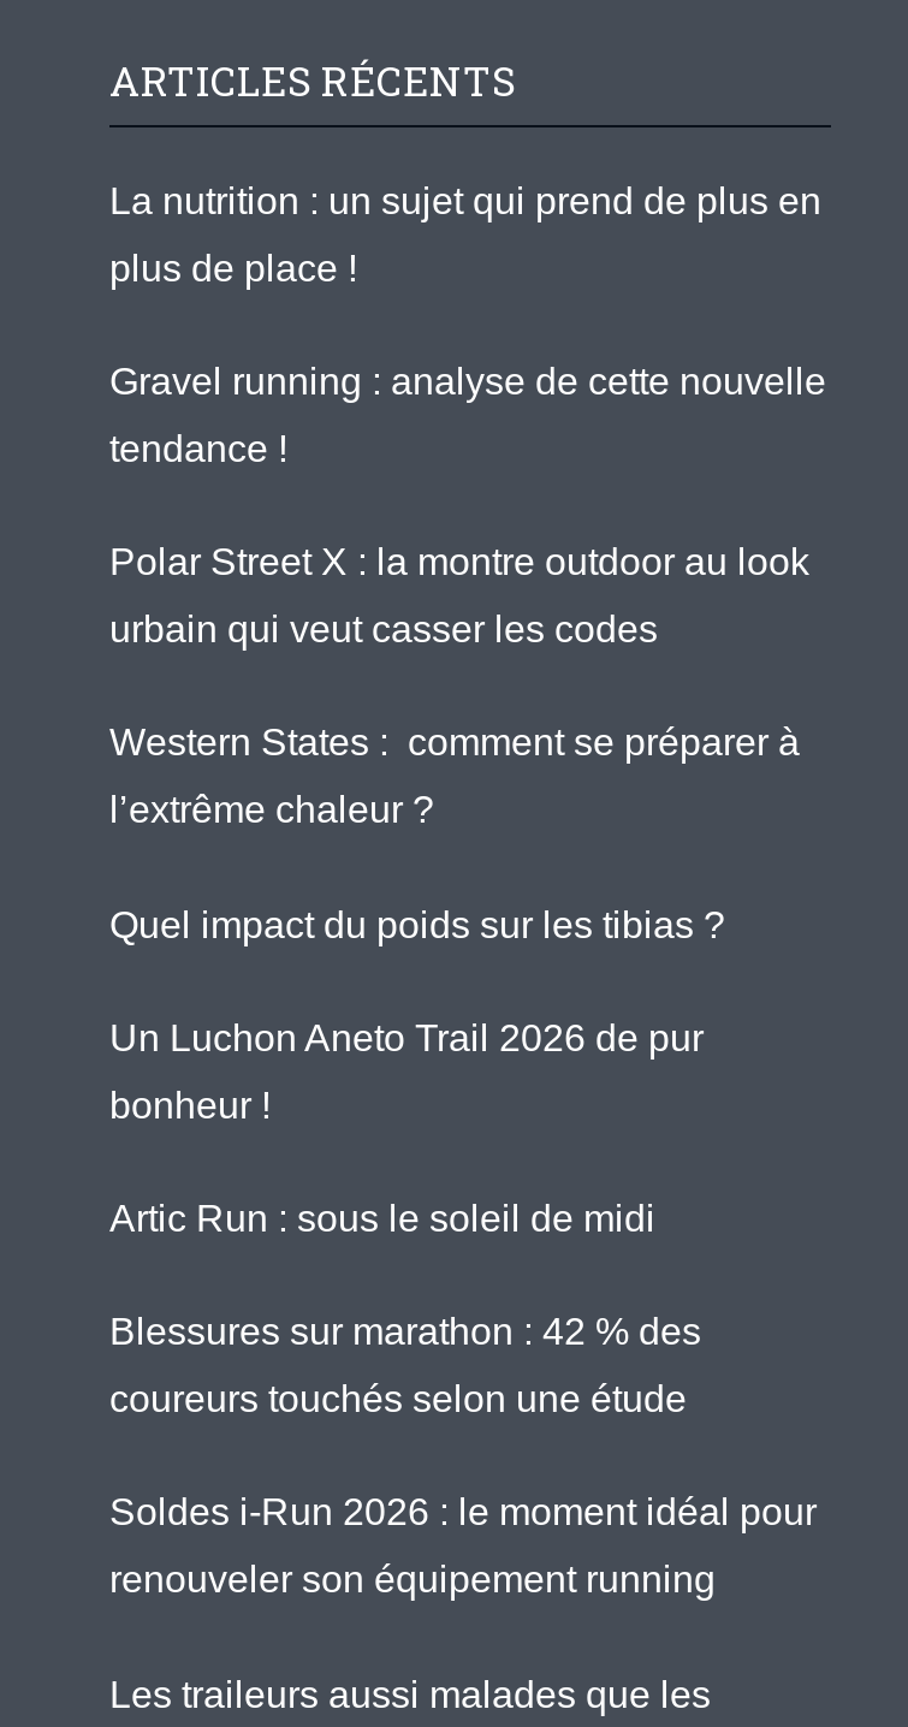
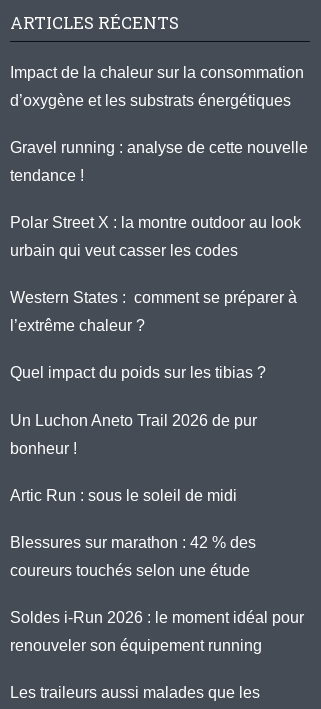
- La nutrition : un sujet qui prend de plus en
+ Impact de la chaleur sur la consommation

- plus de place !
+ d’oxygène et les substrats énergétiques
